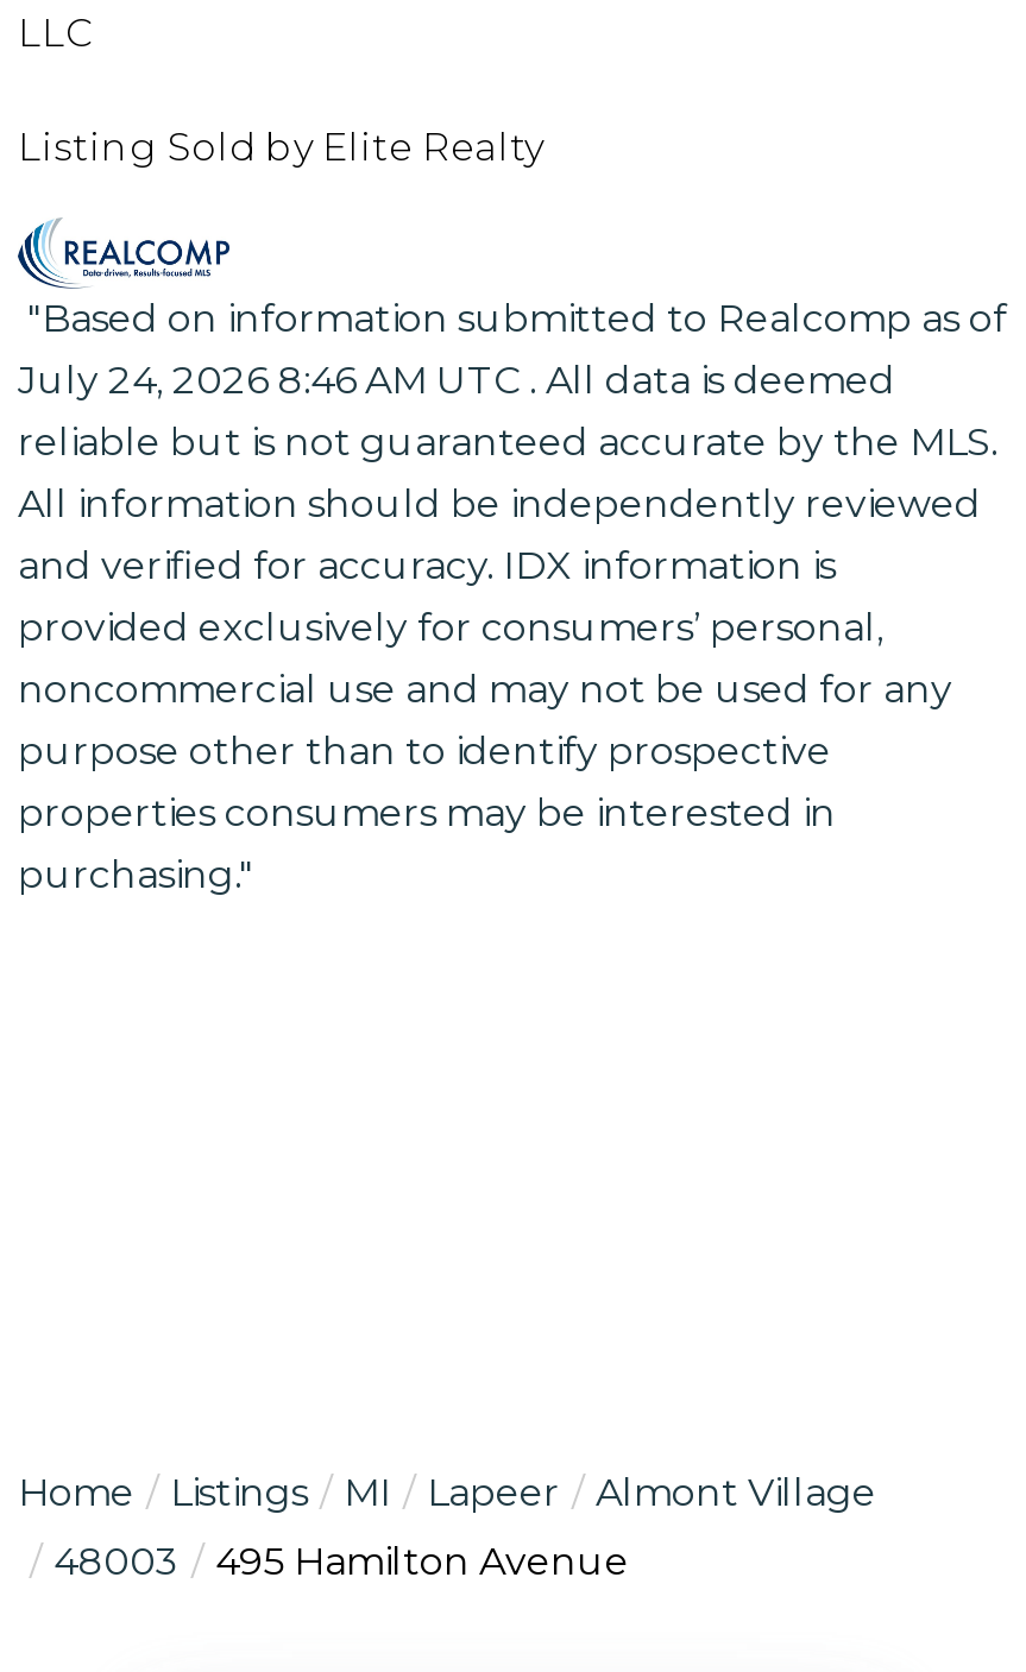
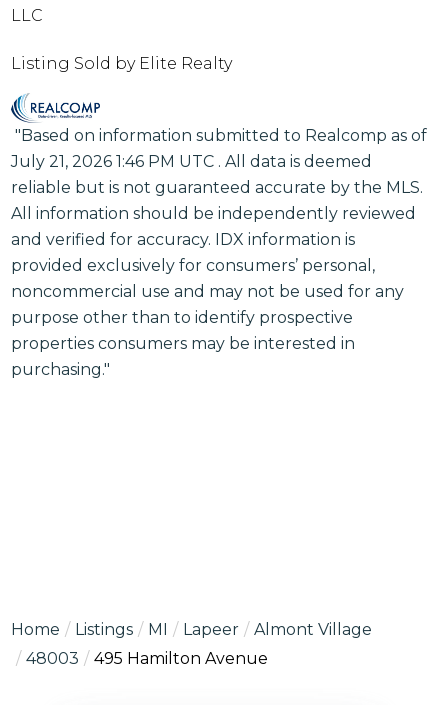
- July 24, 2026 8:46 AM UTC . All data is deemed
+ July 21, 2026 1:46 PM UTC . All data is deemed
